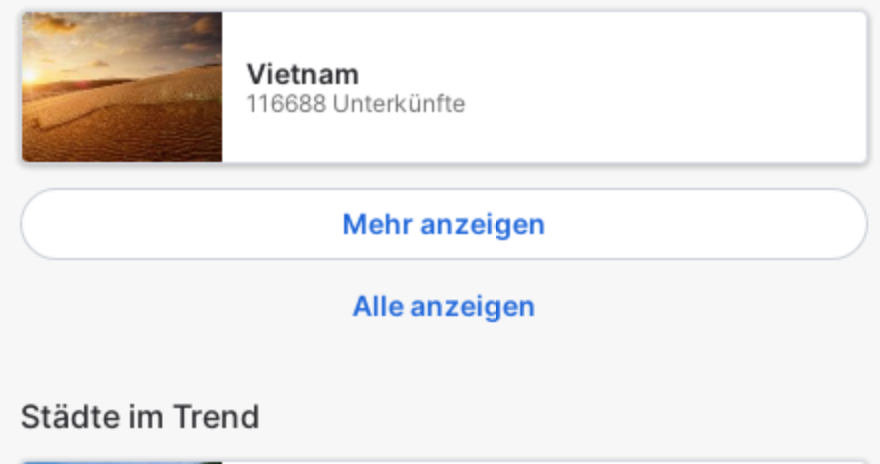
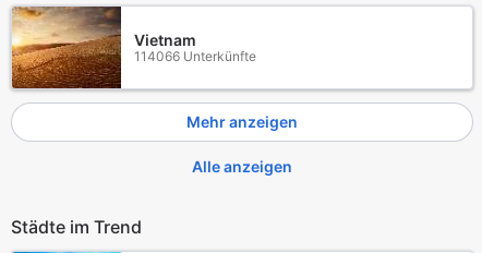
- 116688 Unterkünfte
+ 114066 Unterkünfte
